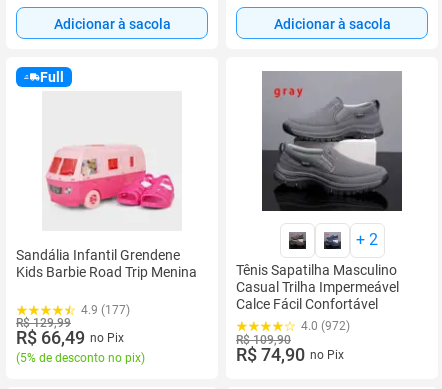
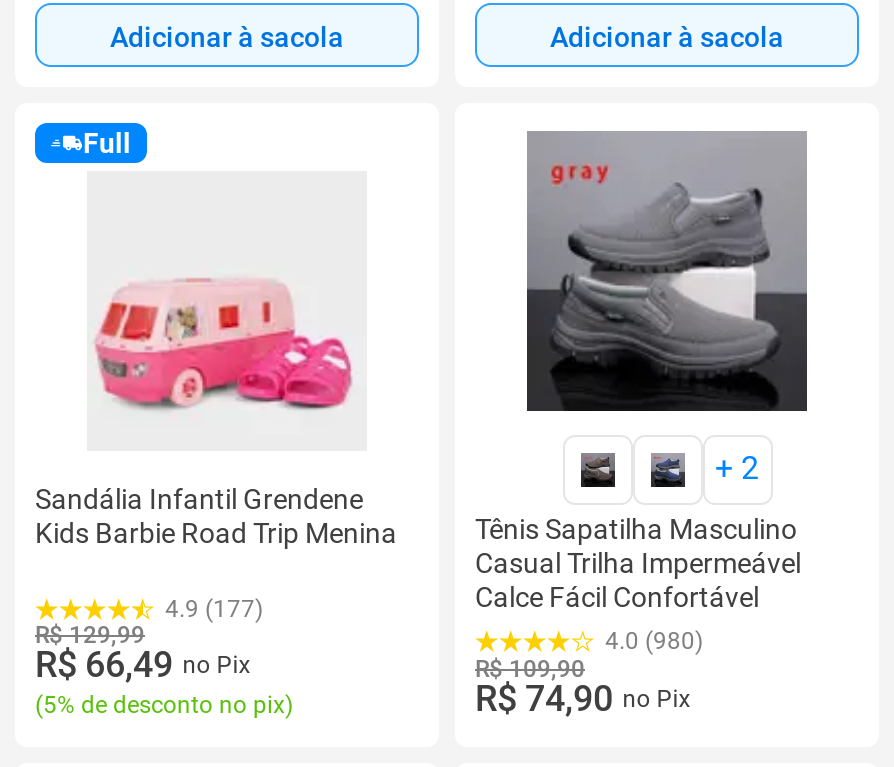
- 4.0 (972)
+ 4.0 (980)
